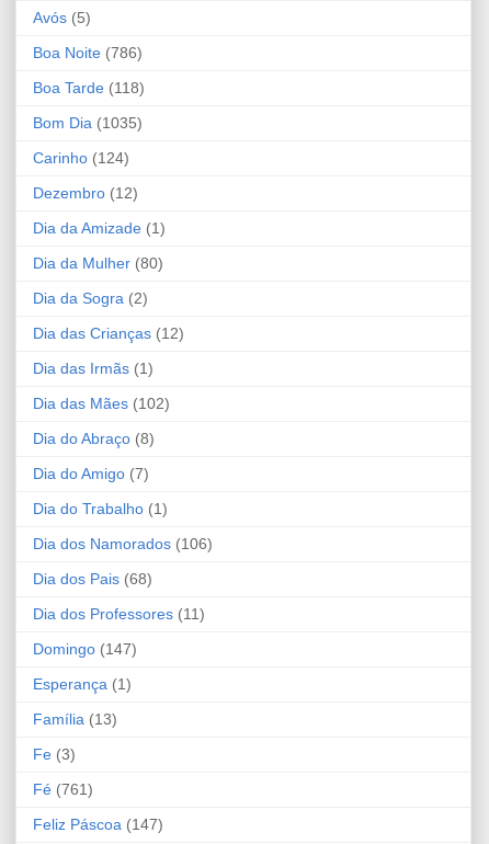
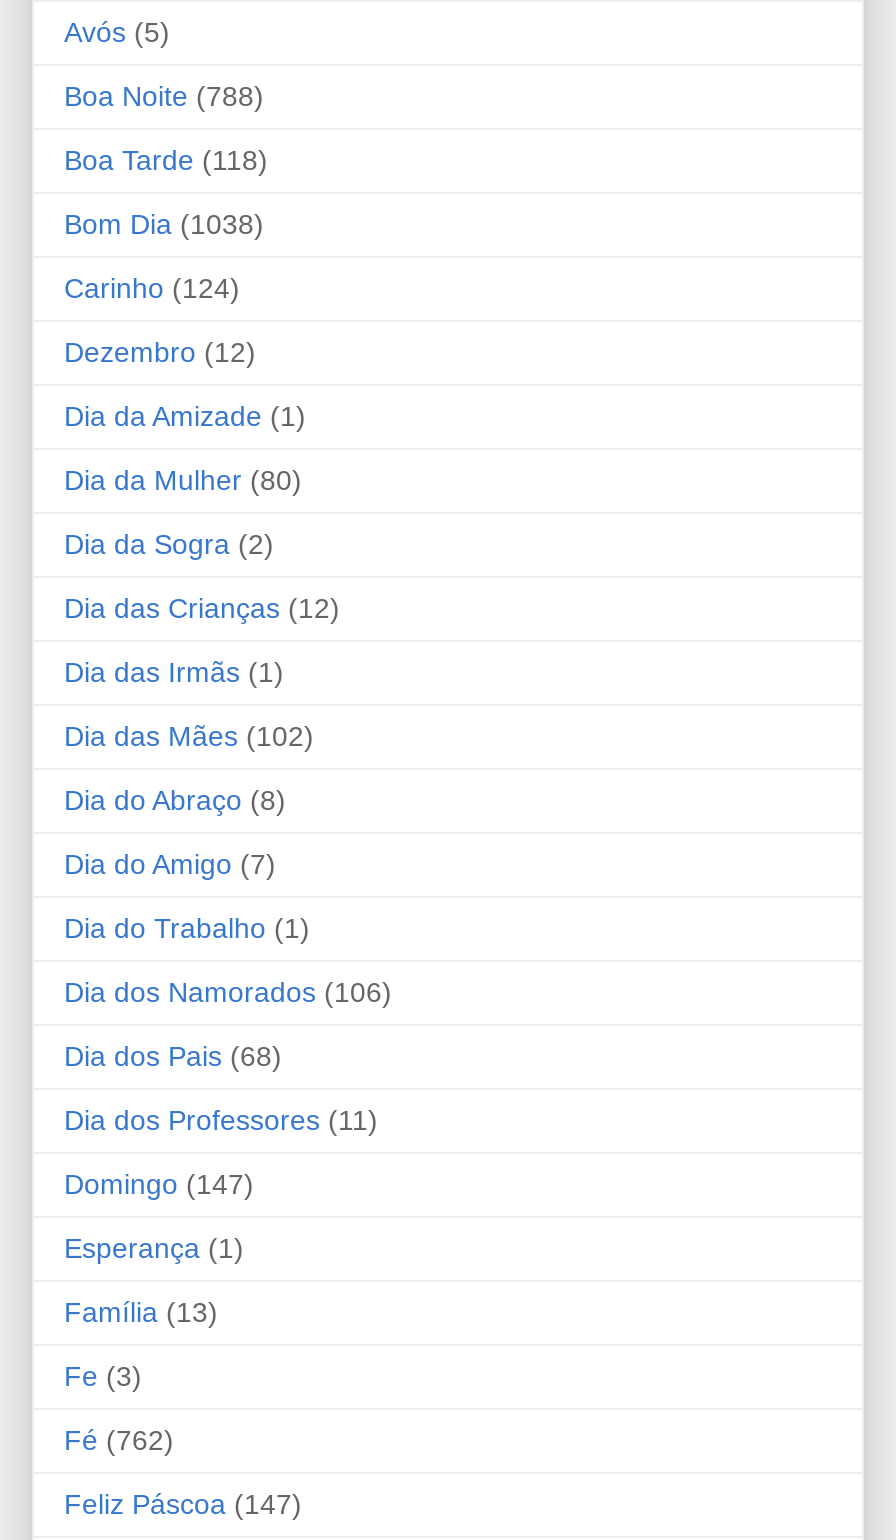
- Boa Noite (786)
+ Boa Noite (788)

- Bom Dia (1035)
+ Bom Dia (1038)

- Fé (761)
+ Fé (762)
